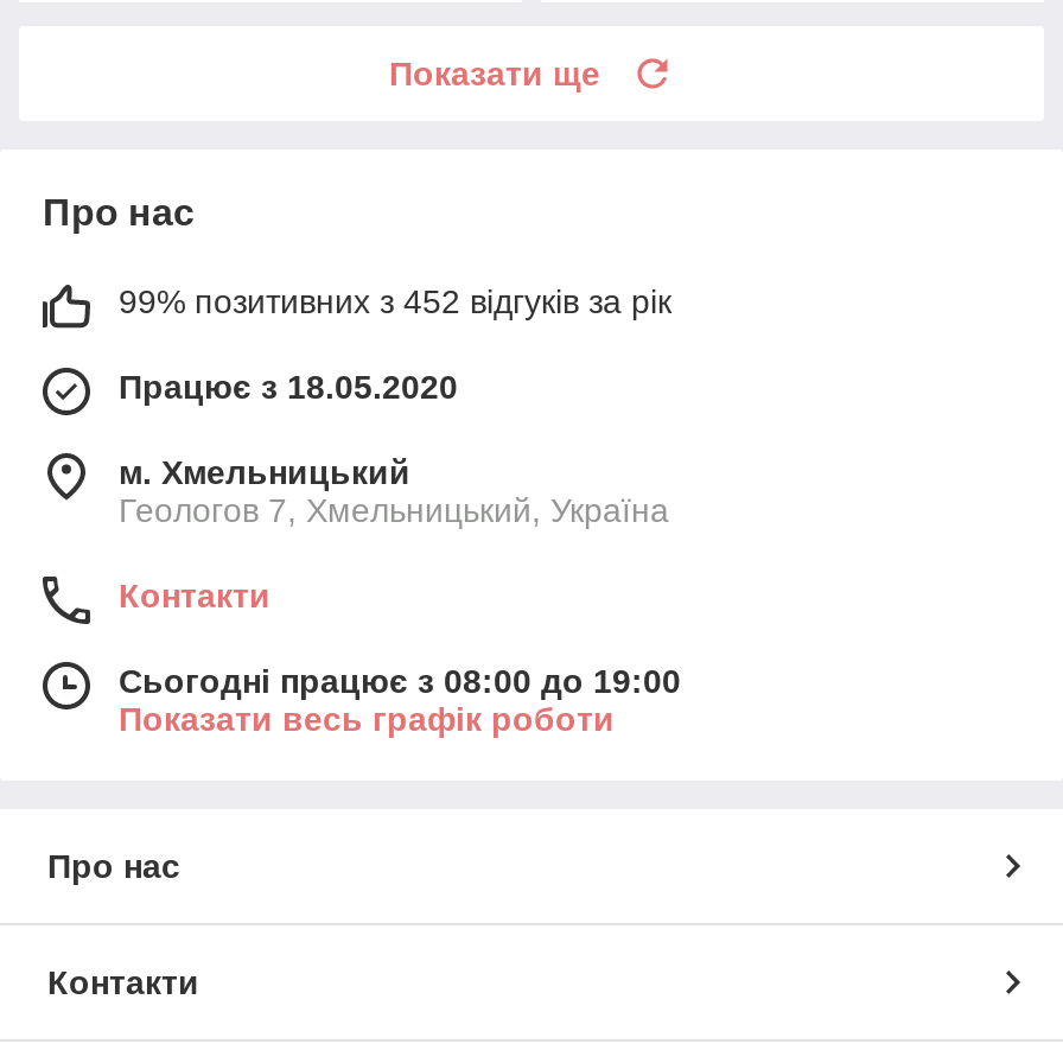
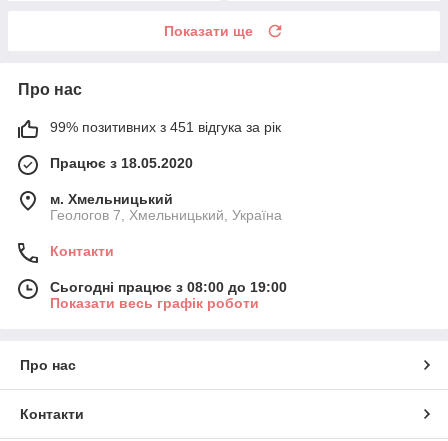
- 99% позитивних з 452 відгуків за рік
+ 99% позитивних з 451 відгука за рік
